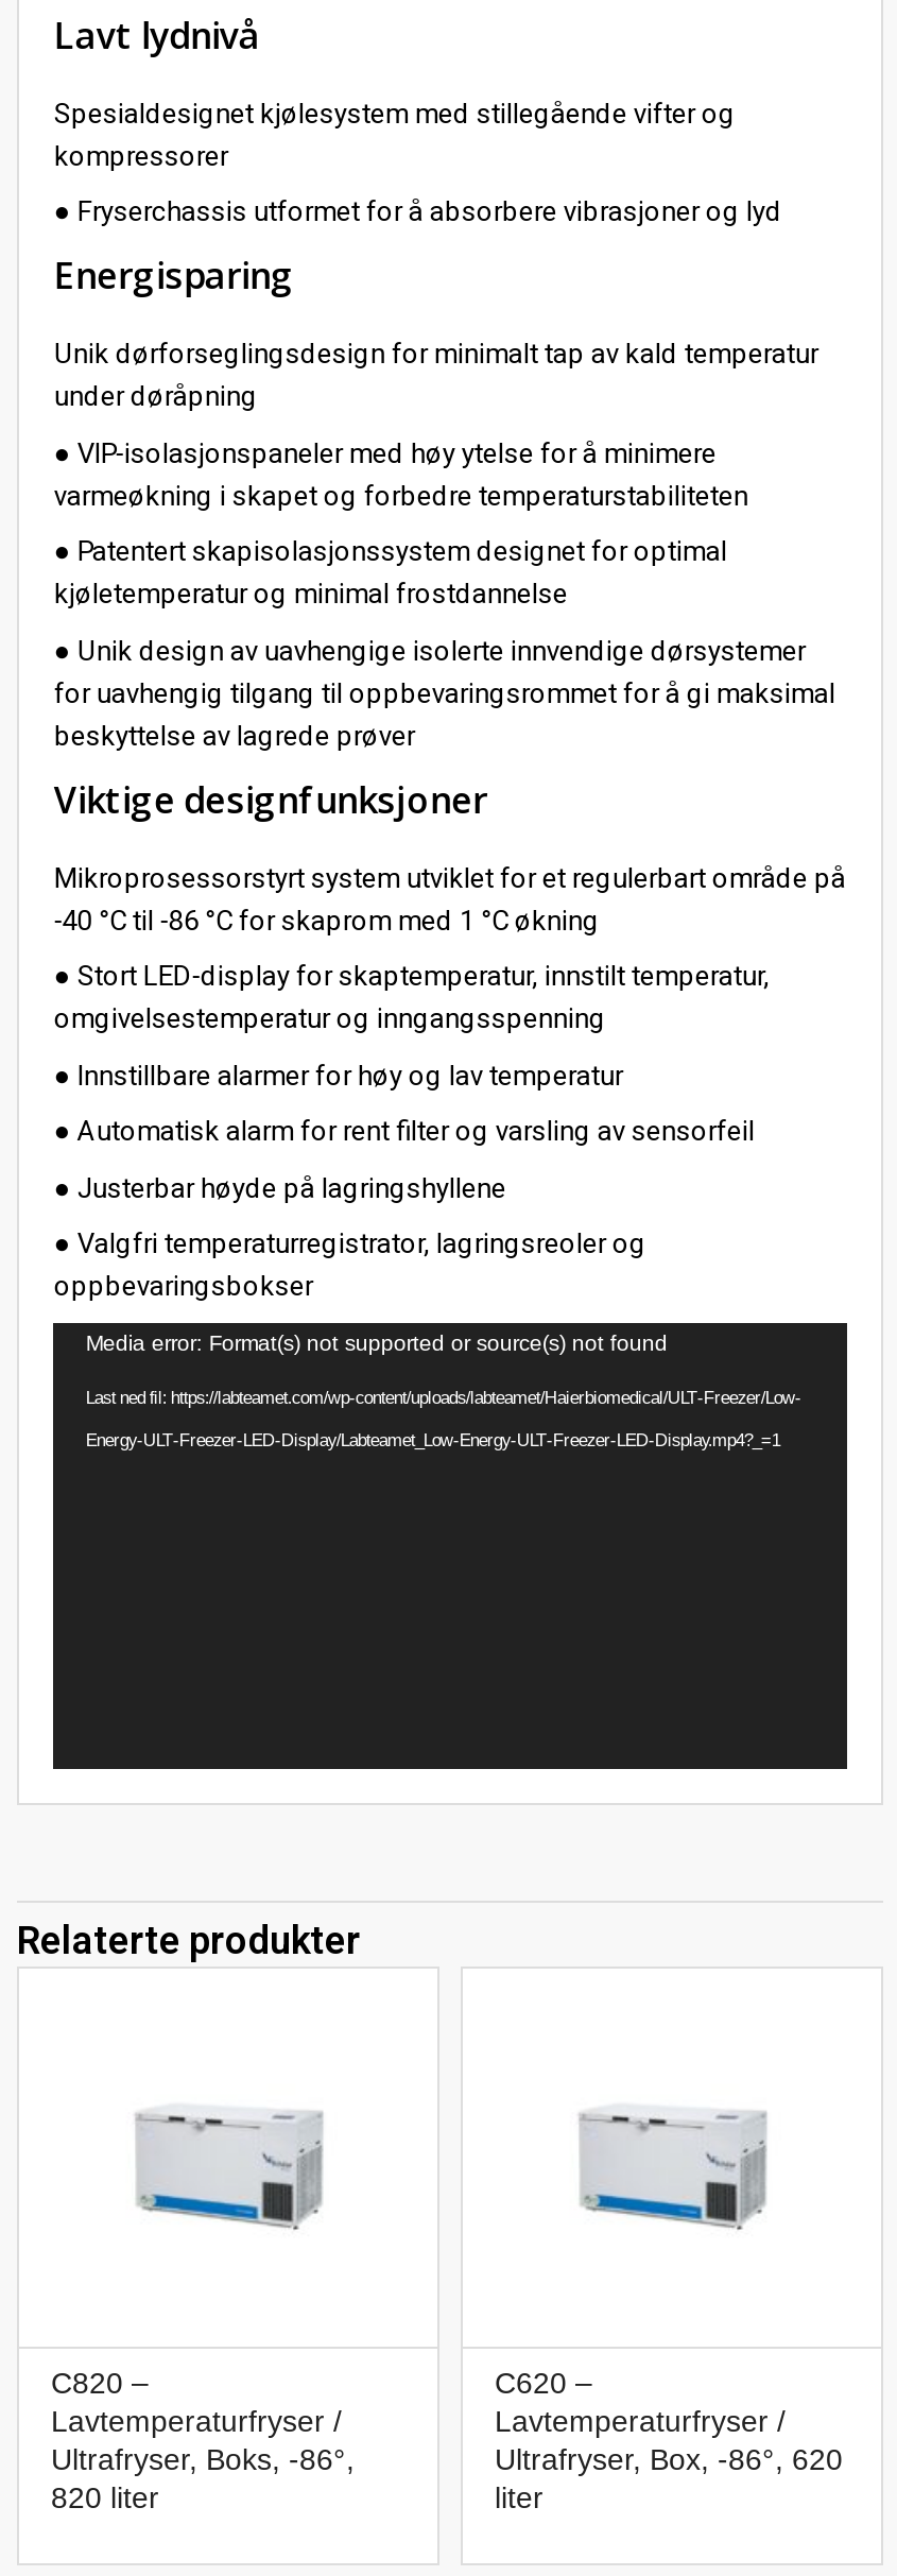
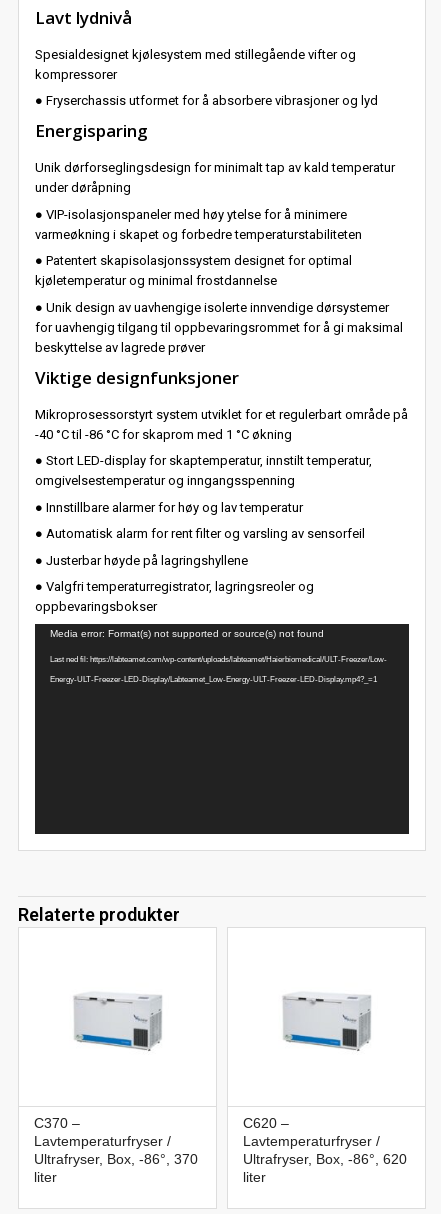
- C820 –
+ C370 –

- Ultrafryser, Boks, -86°,
- 820 liter
+ Ultrafryser, Box, -86°, 370
+ liter
